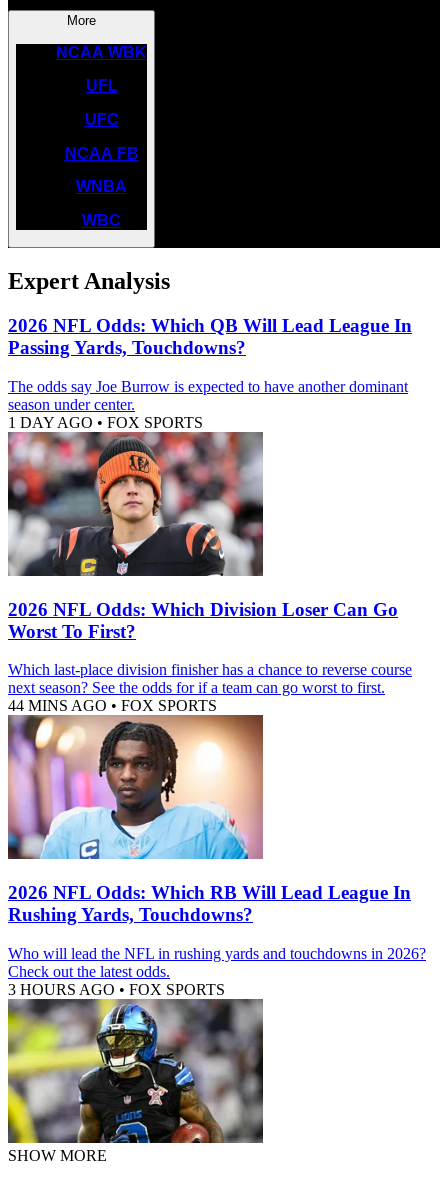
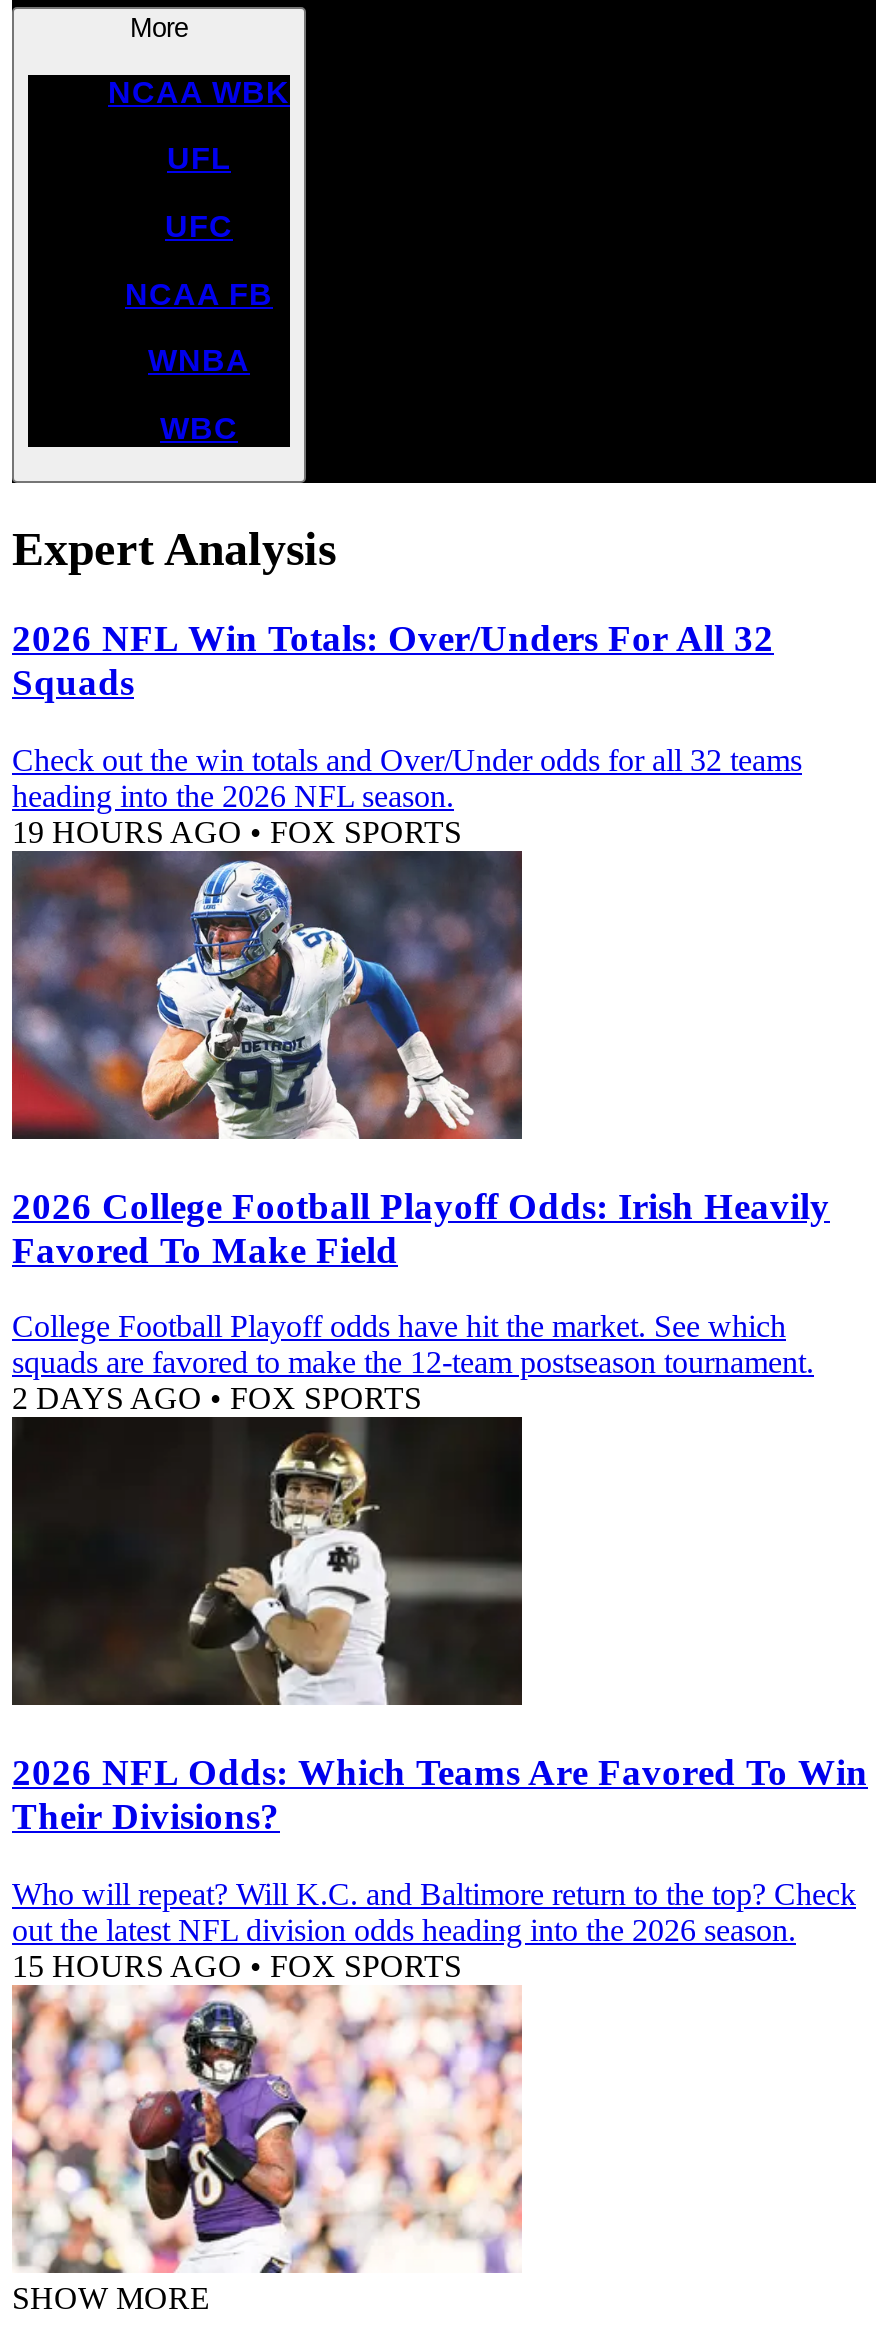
- 2026 NFL Odds: Which QB Will Lead League In
- Passing Yards, Touchdowns?
+ 2026 NFL Win Totals: Over/Unders For All 32
+ Squads

- The odds say Joe Burrow is expected to have another dominant
- season under center.
- 1 DAY AGO • FOX SPORTS
+ Check out the win totals and Over/Under odds for all 32 teams
+ heading into the 2026 NFL season.
+ 19 HOURS AGO • FOX SPORTS

- [image]
- 2026 NFL Odds: Which Division Loser Can Go
- Worst To First?
+ [image]
+ 2026 College Football Playoff Odds: Irish Heavily
+ Favored To Make Field

- [image]
- Which last-place division finisher has a chance to reverse course
- next season? See the odds for if a team can go worst to first.
- 44 MINS AGO • FOX SPORTS
+ [image]
+ College Football Playoff odds have hit the market. See which
+ squads are favored to make the 12-team postseason tournament.
+ 2 DAYS AGO • FOX SPORTS

- 2026 NFL Odds: Which RB Will Lead League In
- Rushing Yards, Touchdowns?
+ 2026 NFL Odds: Which Teams Are Favored To Win
+ Their Divisions?

- Who will lead the NFL in rushing yards and touchdowns in 2026?
- Check out the latest odds.
- 3 HOURS AGO • FOX SPORTS
+ Who will repeat? Will K.C. and Baltimore return to the top? Check
+ out the latest NFL division odds heading into the 2026 season.
+ 15 HOURS AGO • FOX SPORTS

- [image]
+ [image]
